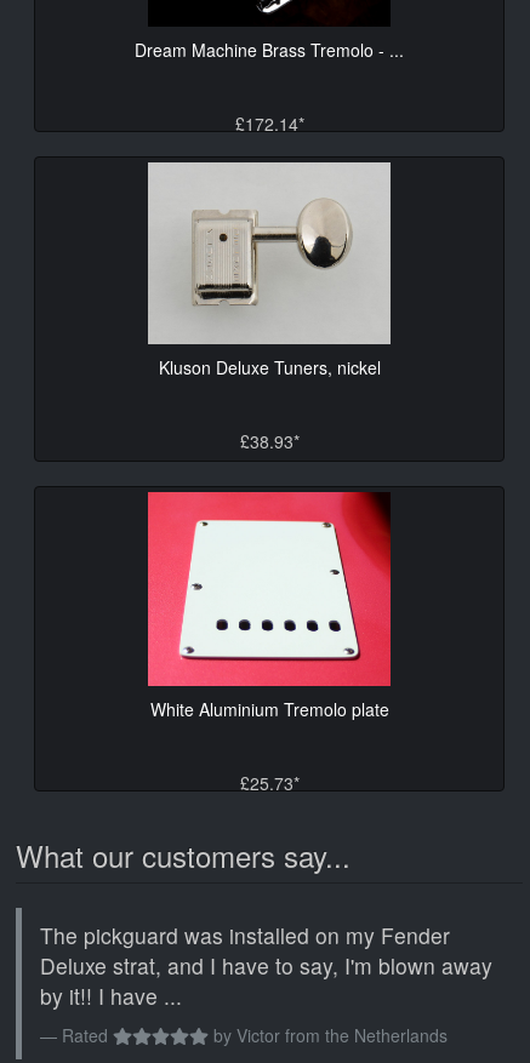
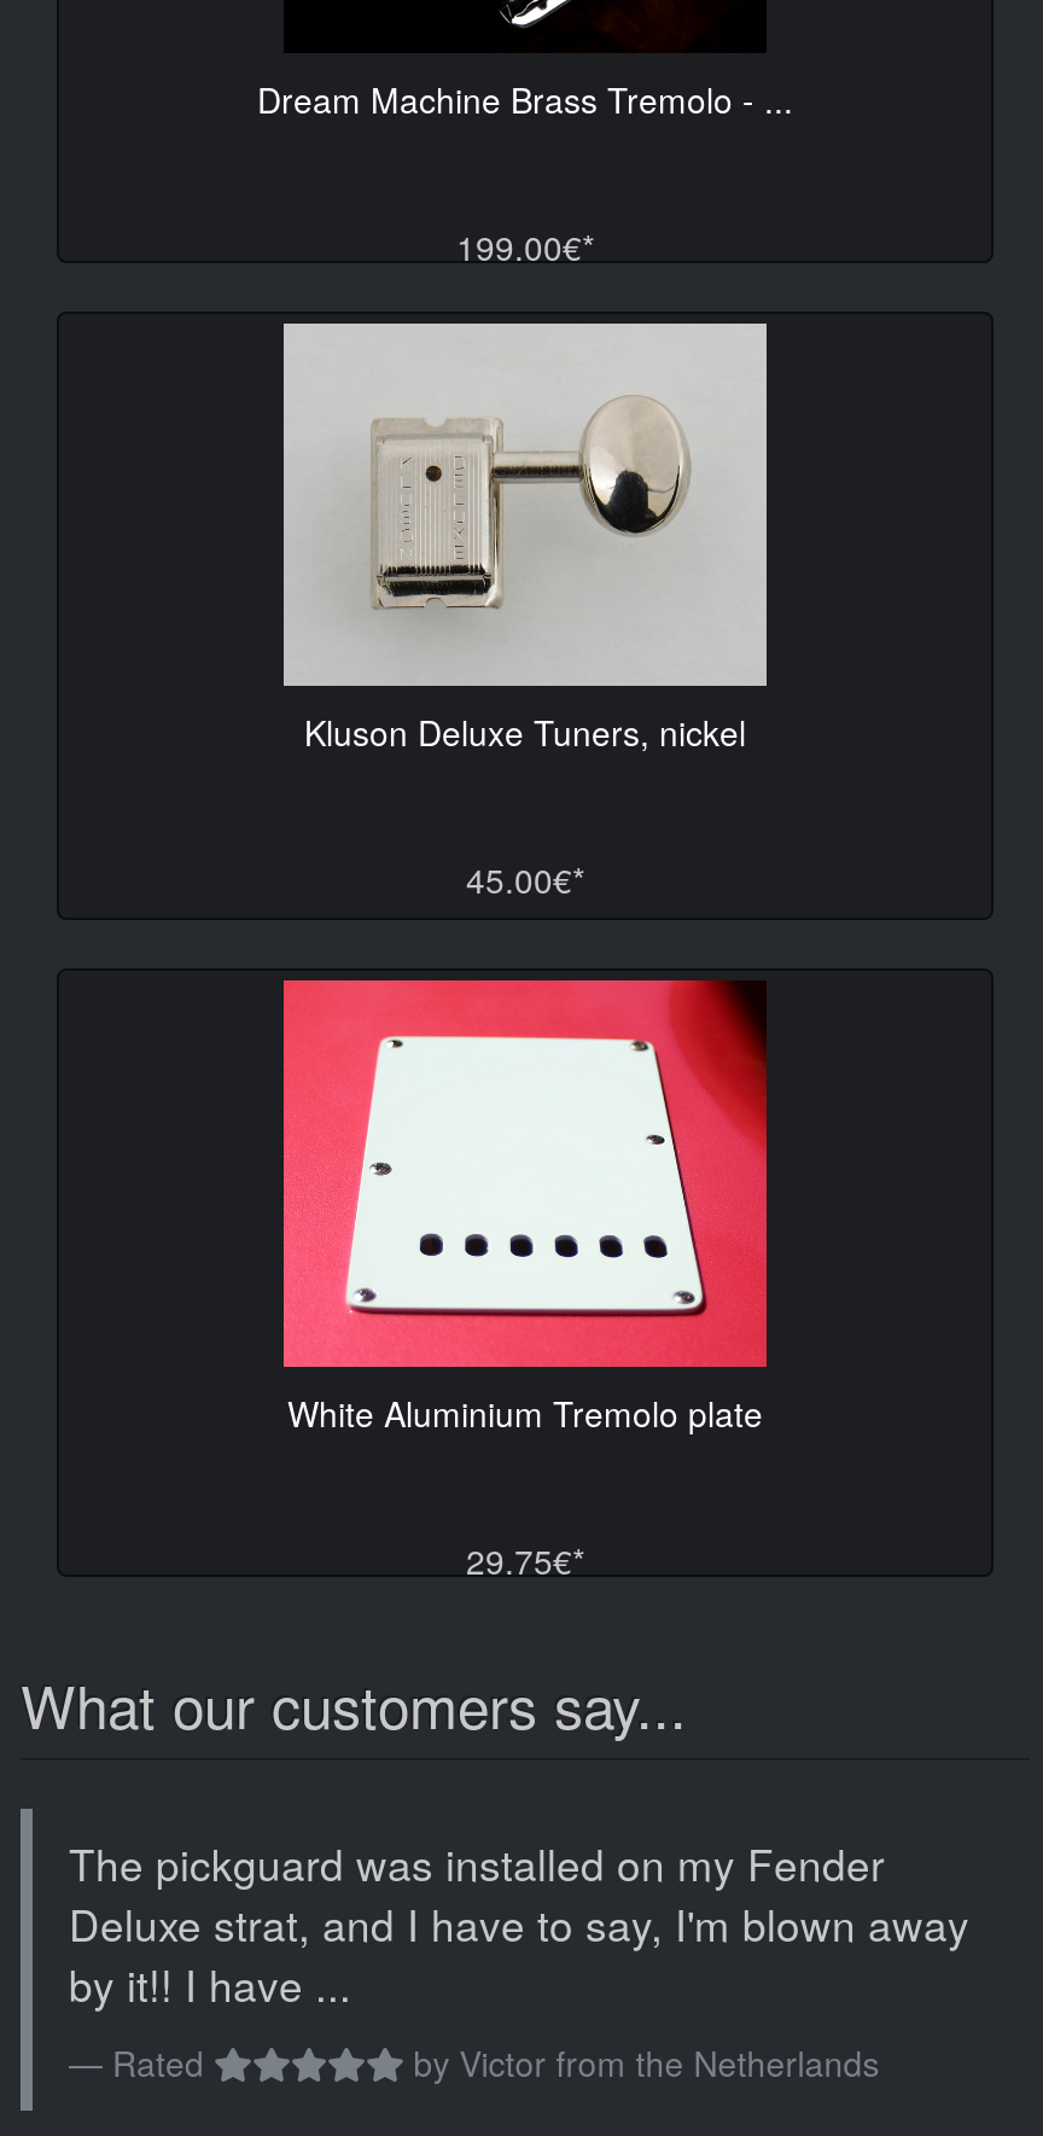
- £172.14*
+ 199.00€*

- £38.93*
+ 45.00€*

- £25.73*
+ 29.75€*
